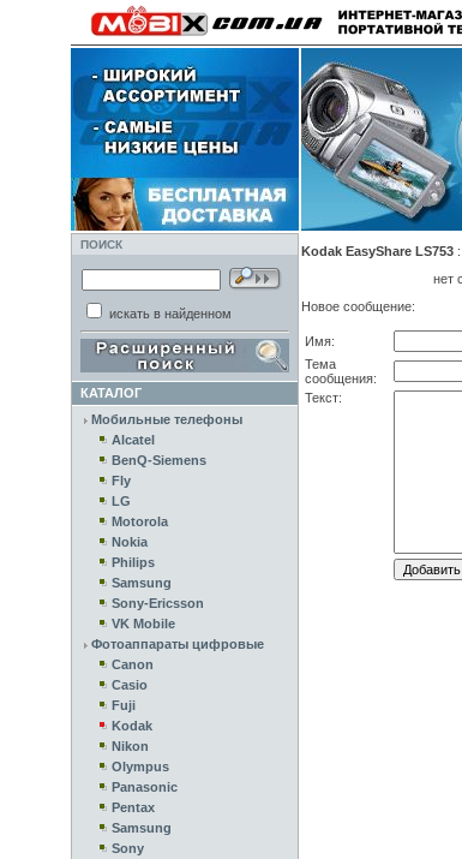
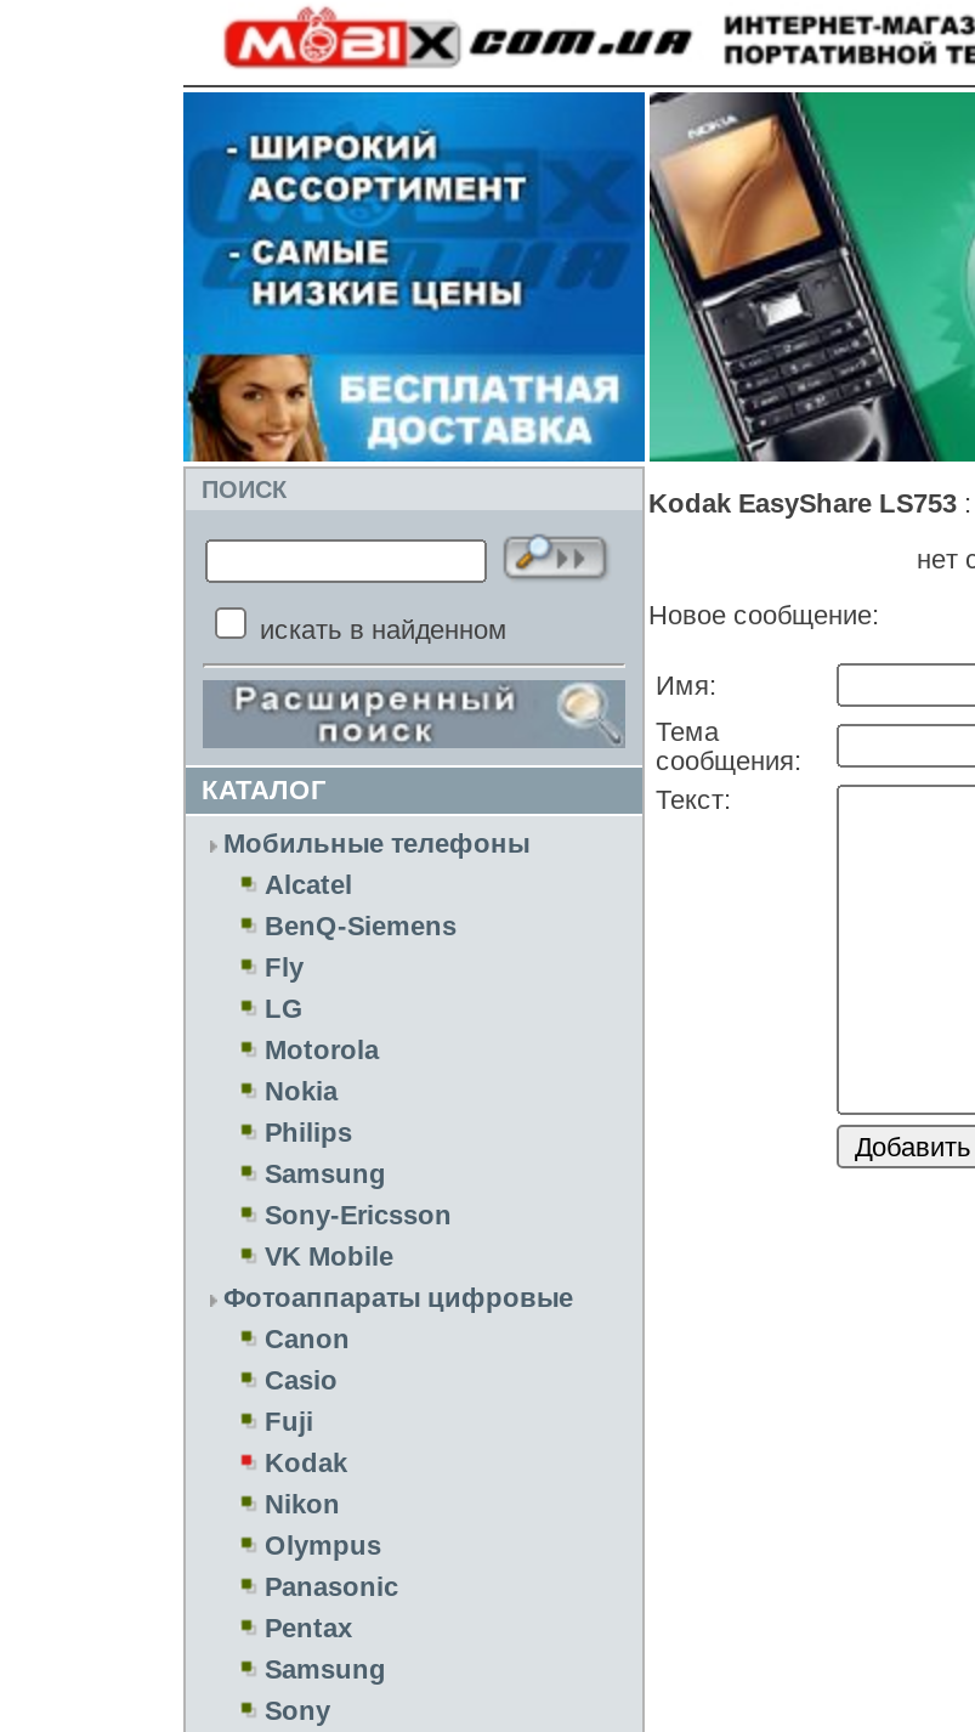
- [image]
+ [image]
